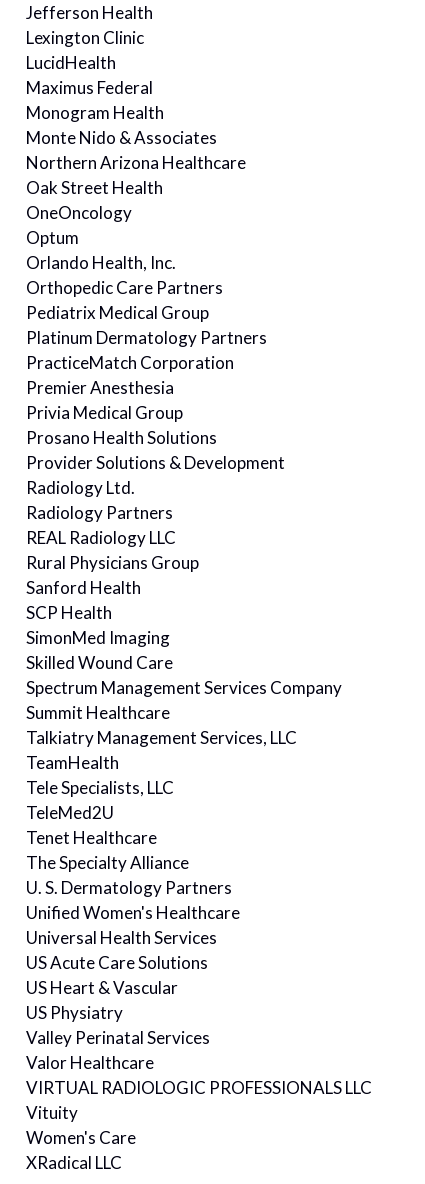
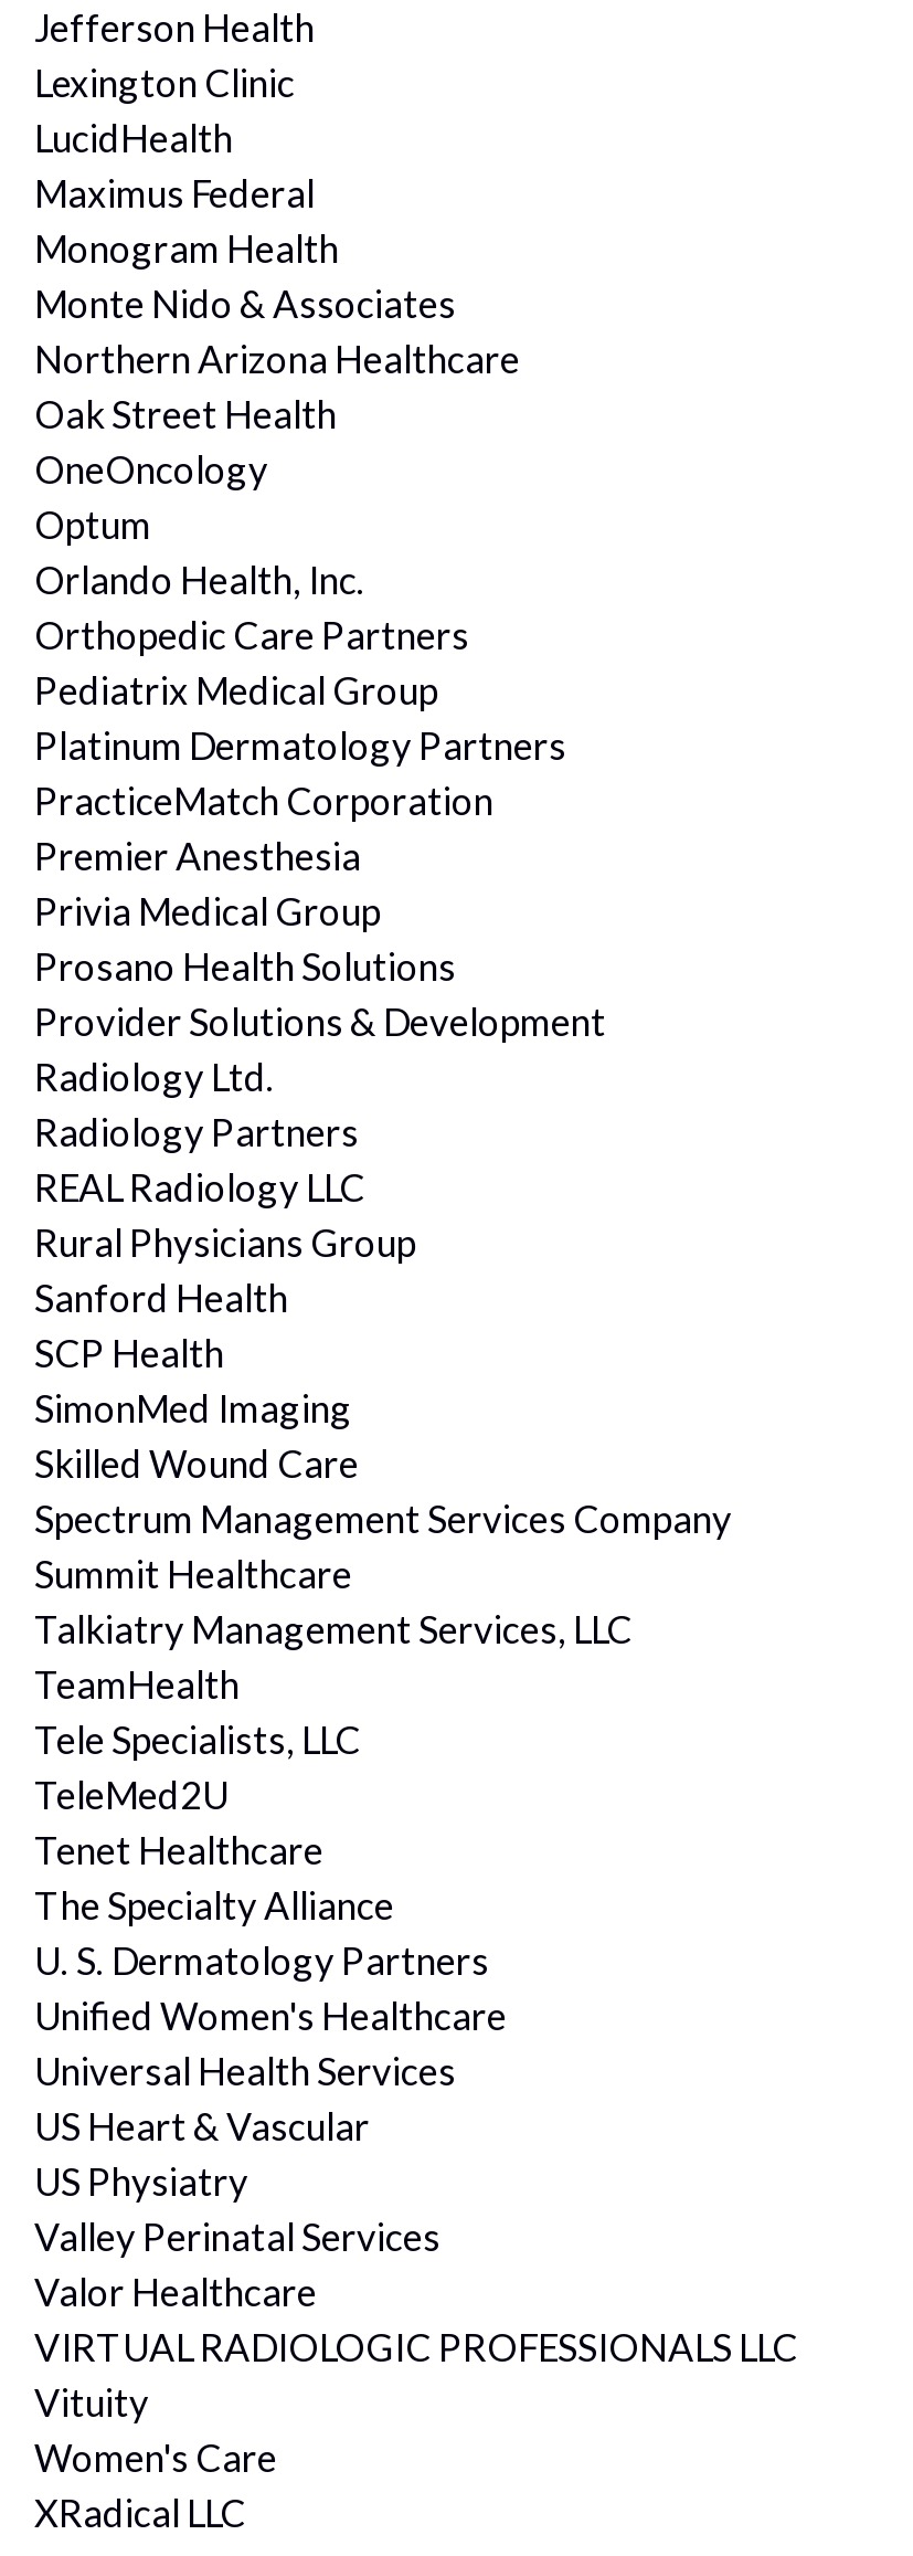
- US Acute Care Solutions
